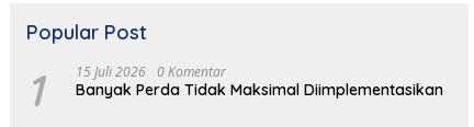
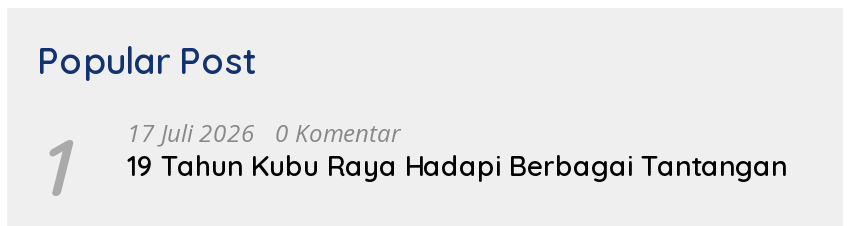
- 15 Juli 2026 0 Komentar
- Banyak Perda Tidak Maksimal Diimplementasikan
+ 17 Juli 2026 0 Komentar
+ 19 Tahun Kubu Raya Hadapi Berbagai Tantangan
